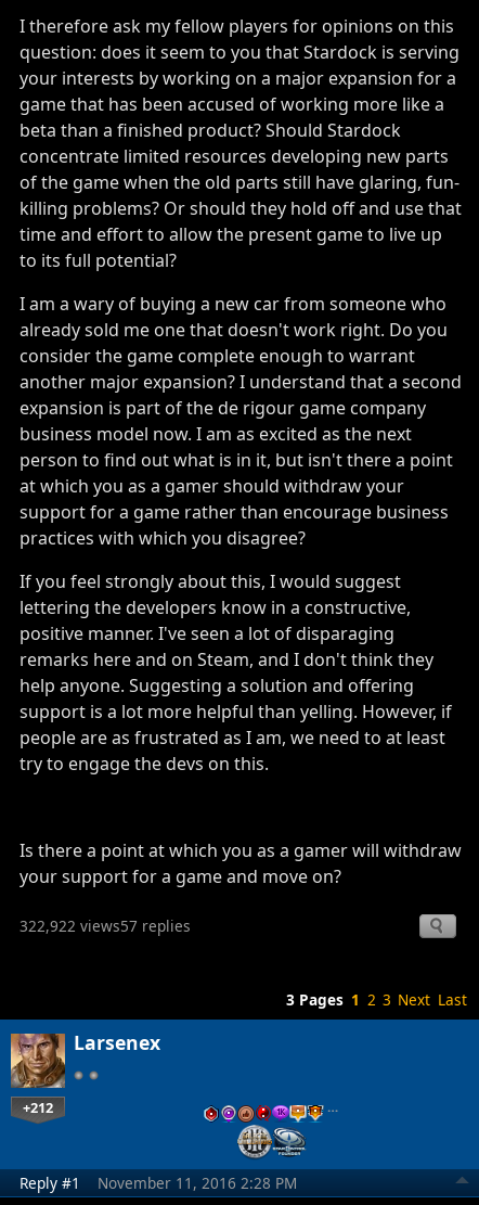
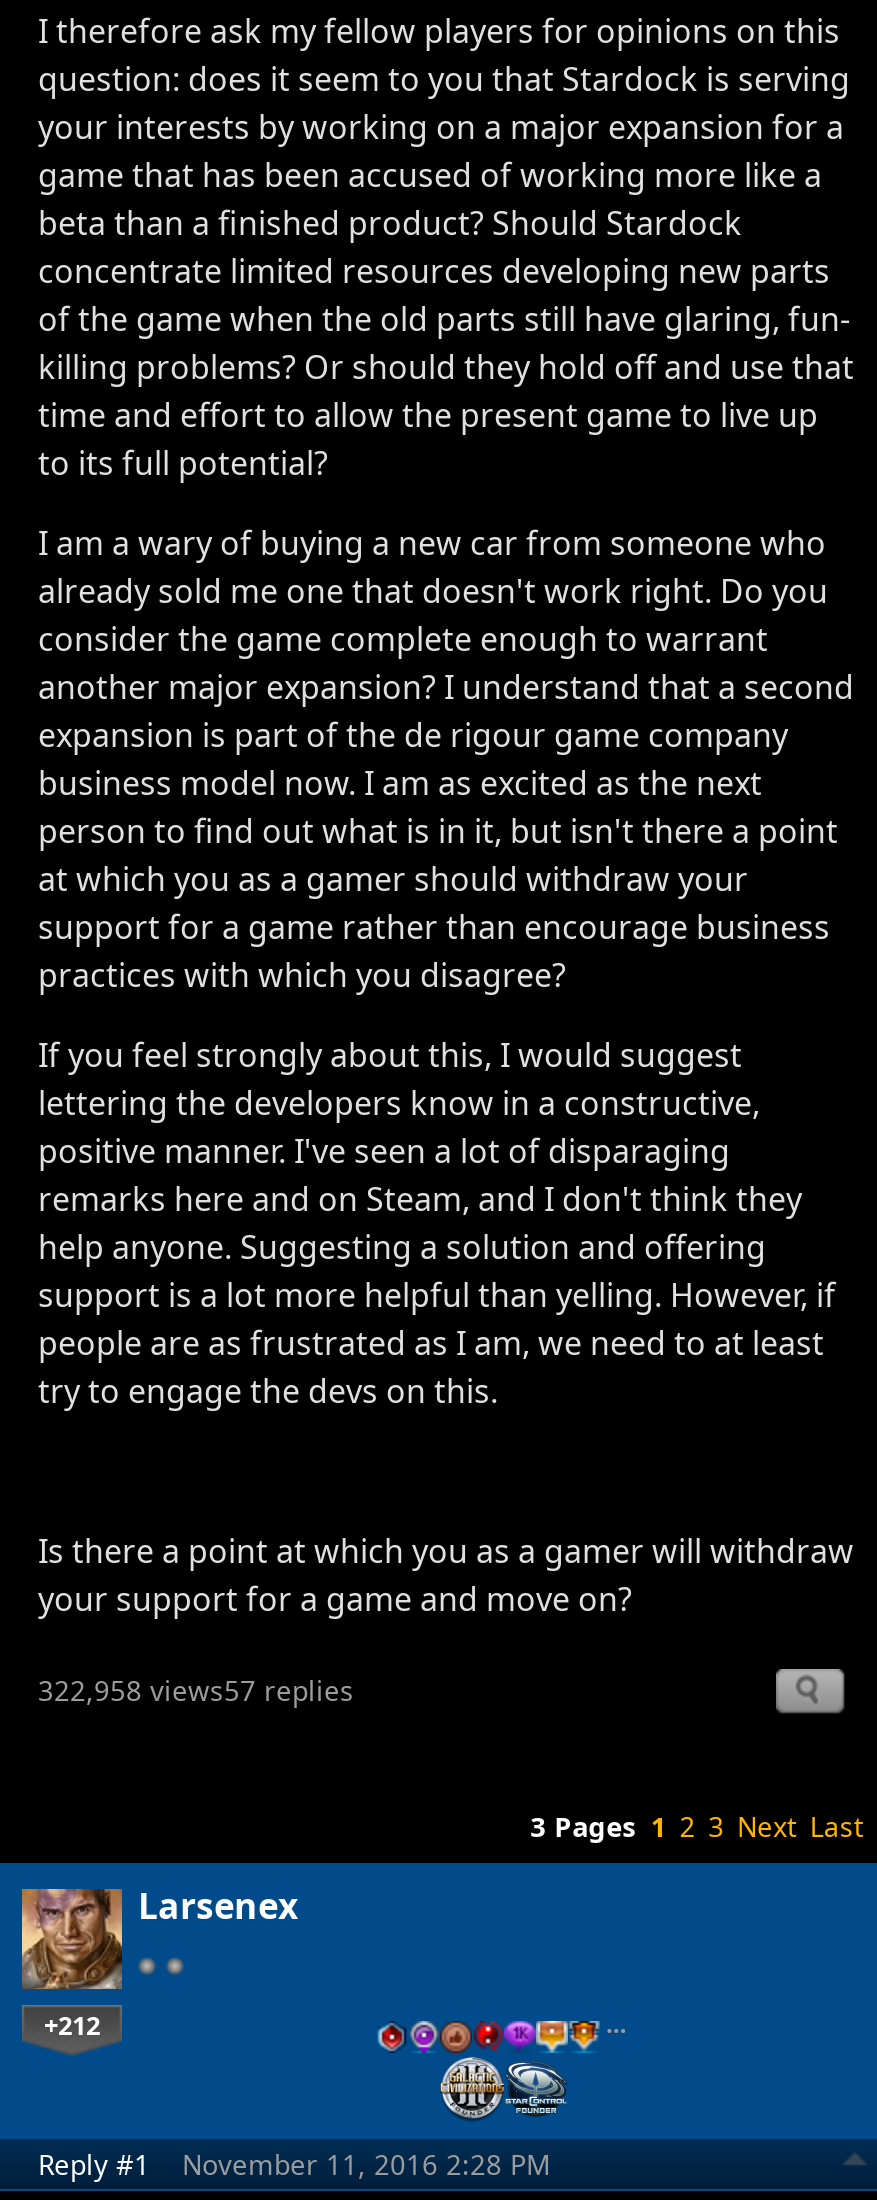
- 322,922 views57 replies
+ 322,958 views57 replies
